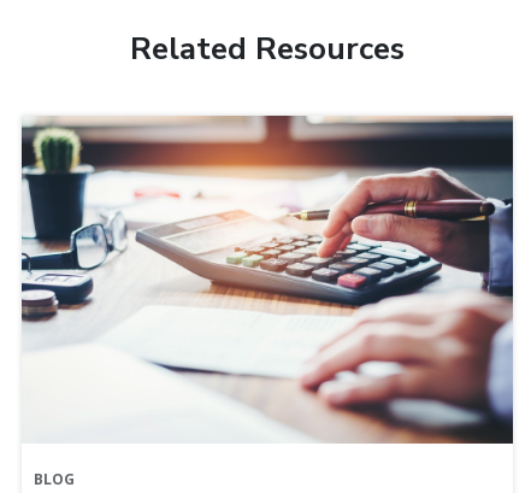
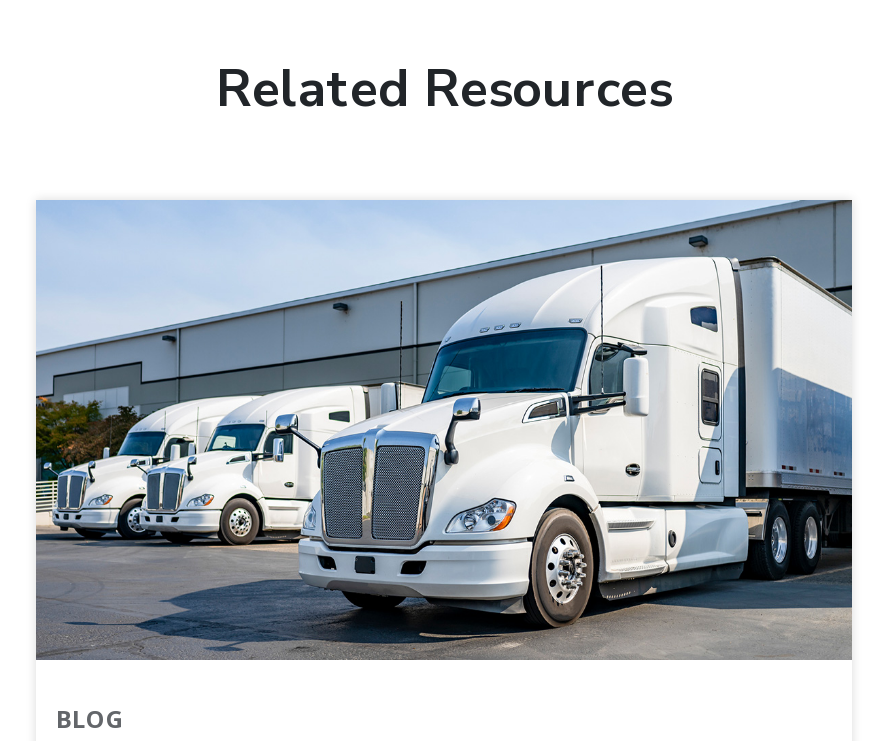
- [image]
+ [image]
